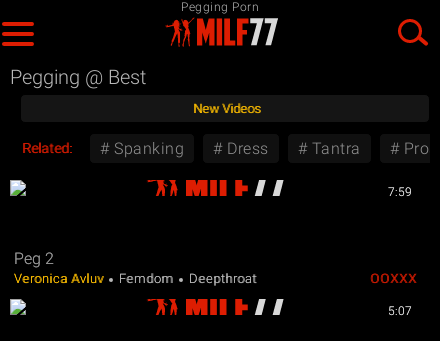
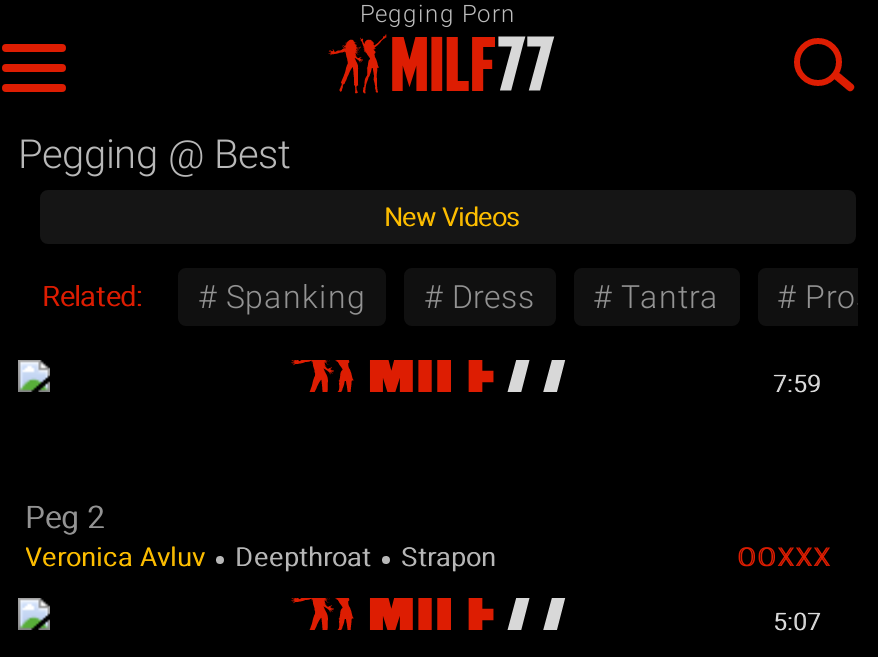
- Veronica Avluv Femdom Deepthroat
+ Veronica Avluv Deepthroat Strapon
